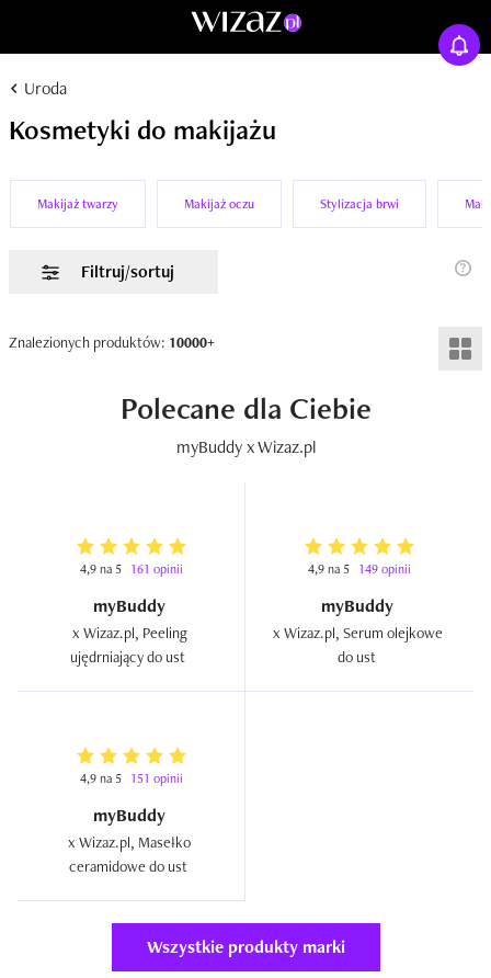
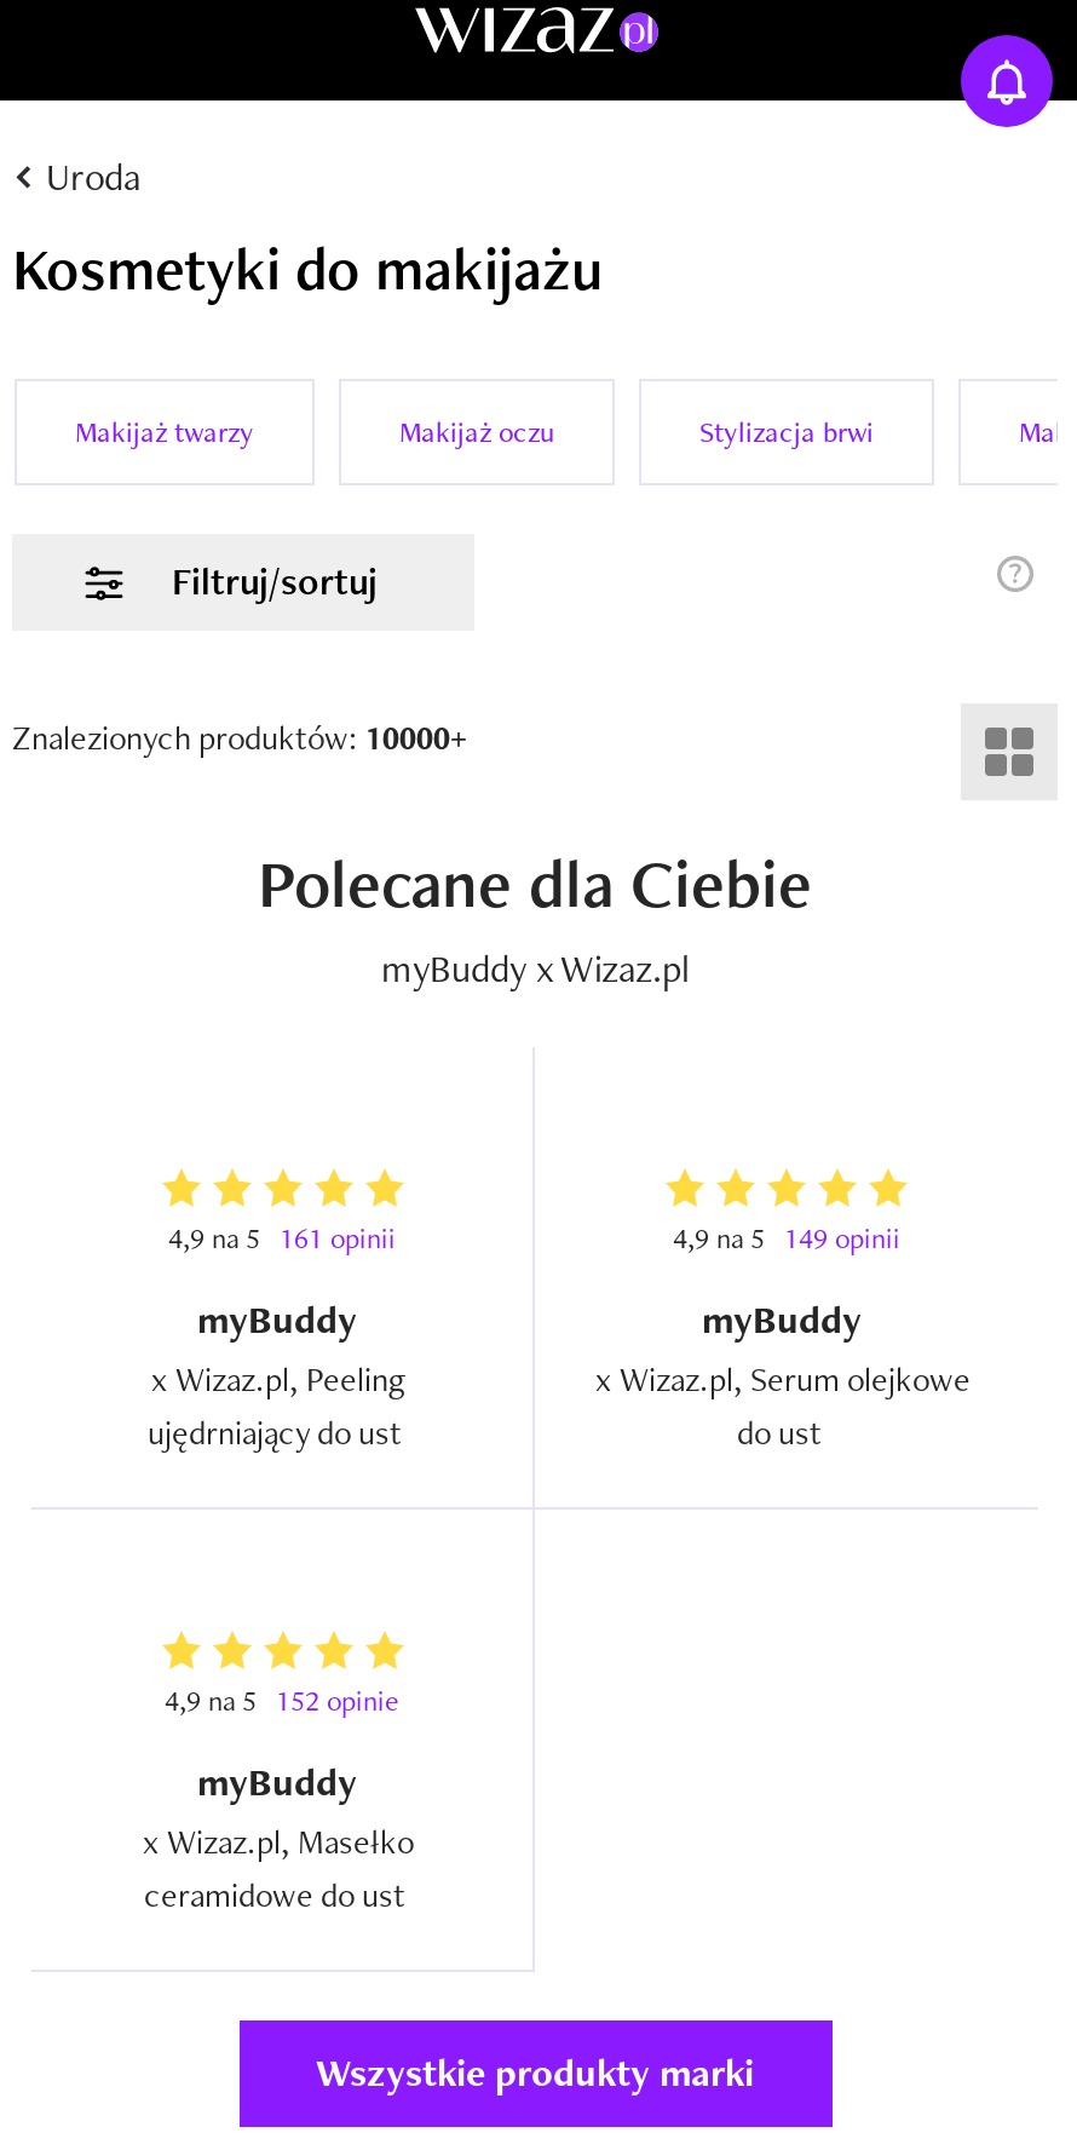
- 4,9 na 5 151 opinii
+ 4,9 na 5 152 opinie
